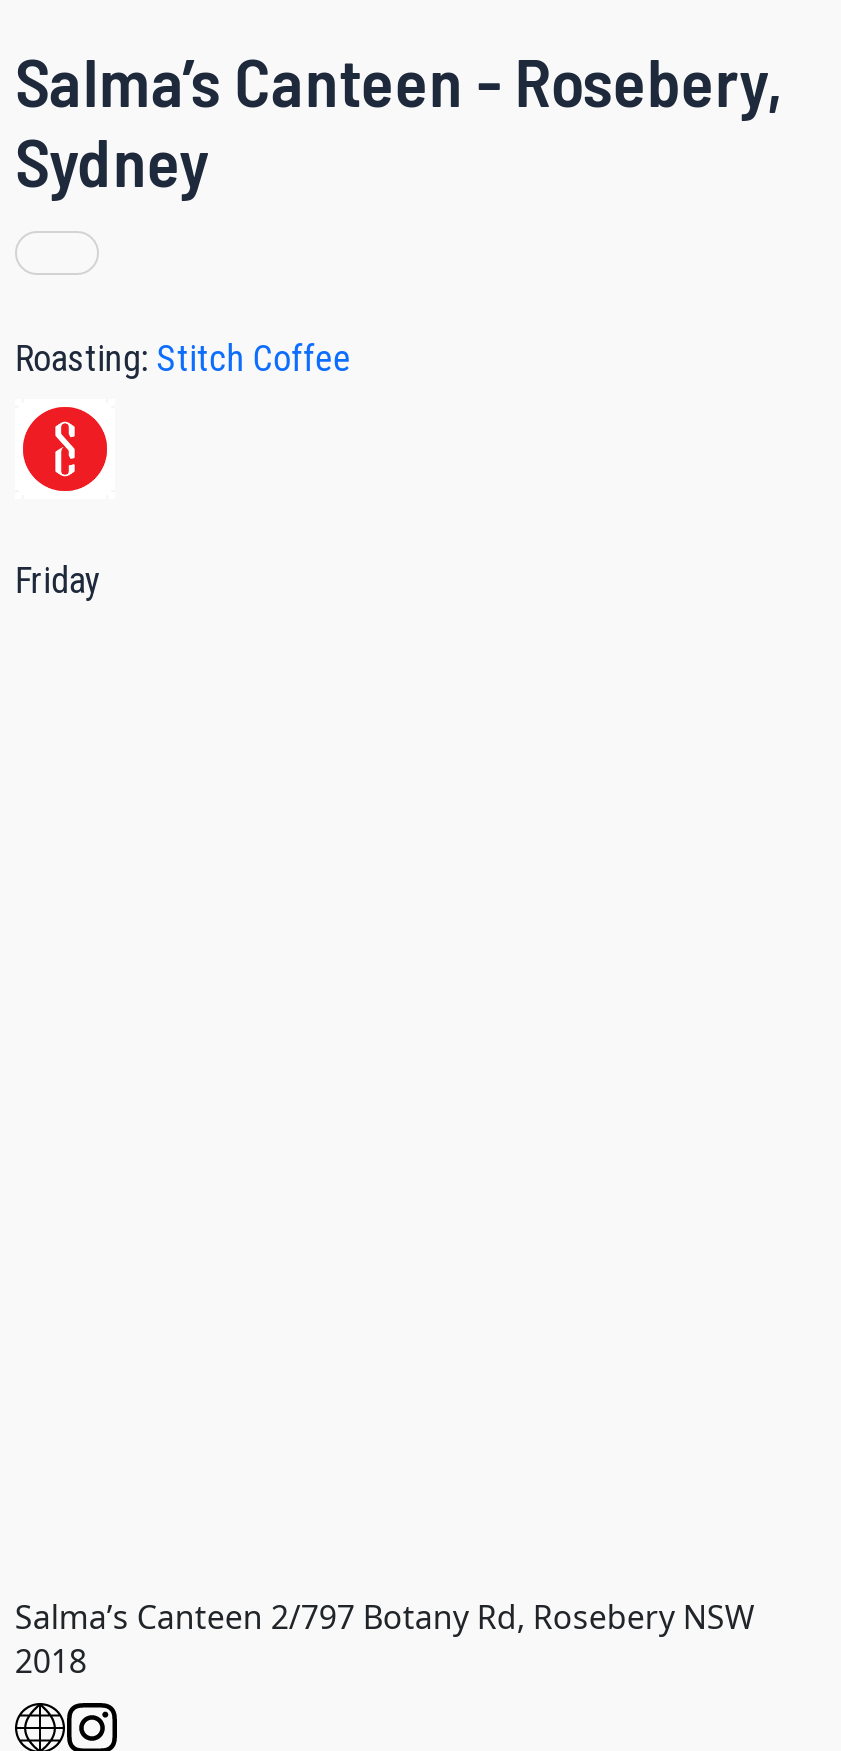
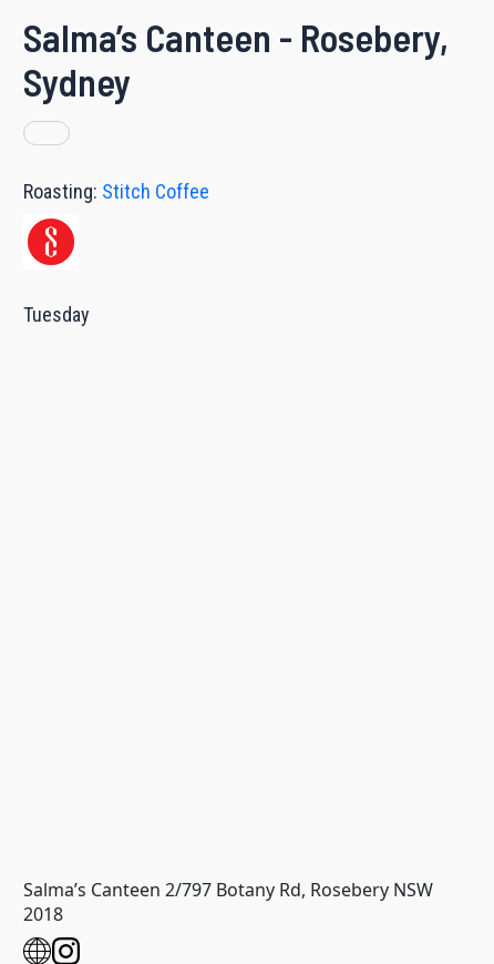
- Friday
+ Tuesday
